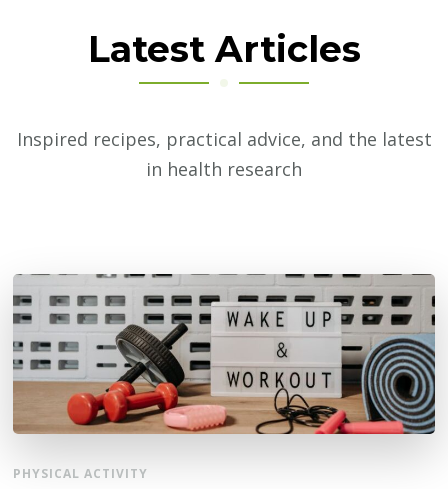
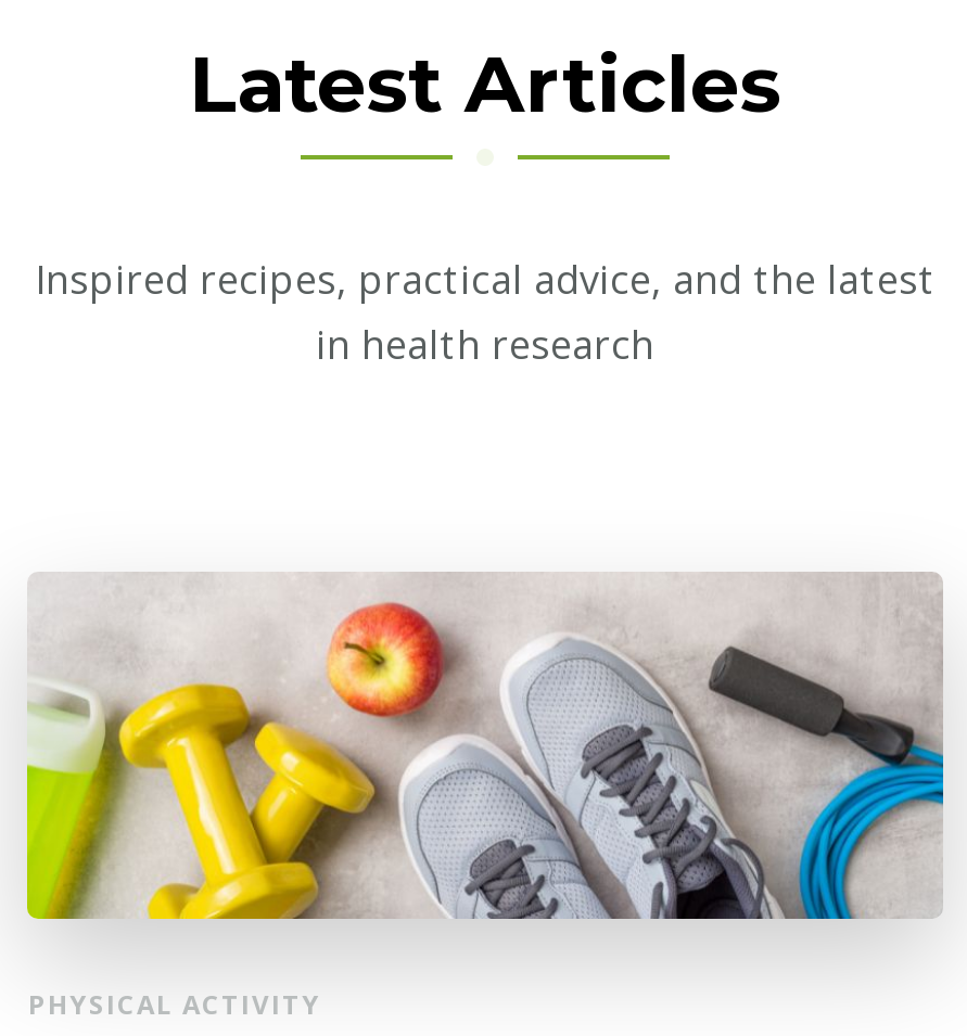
- [image]
+ [image]
